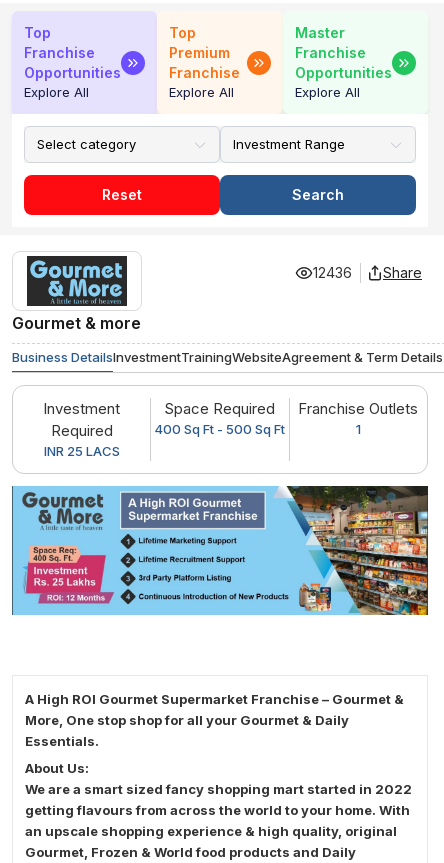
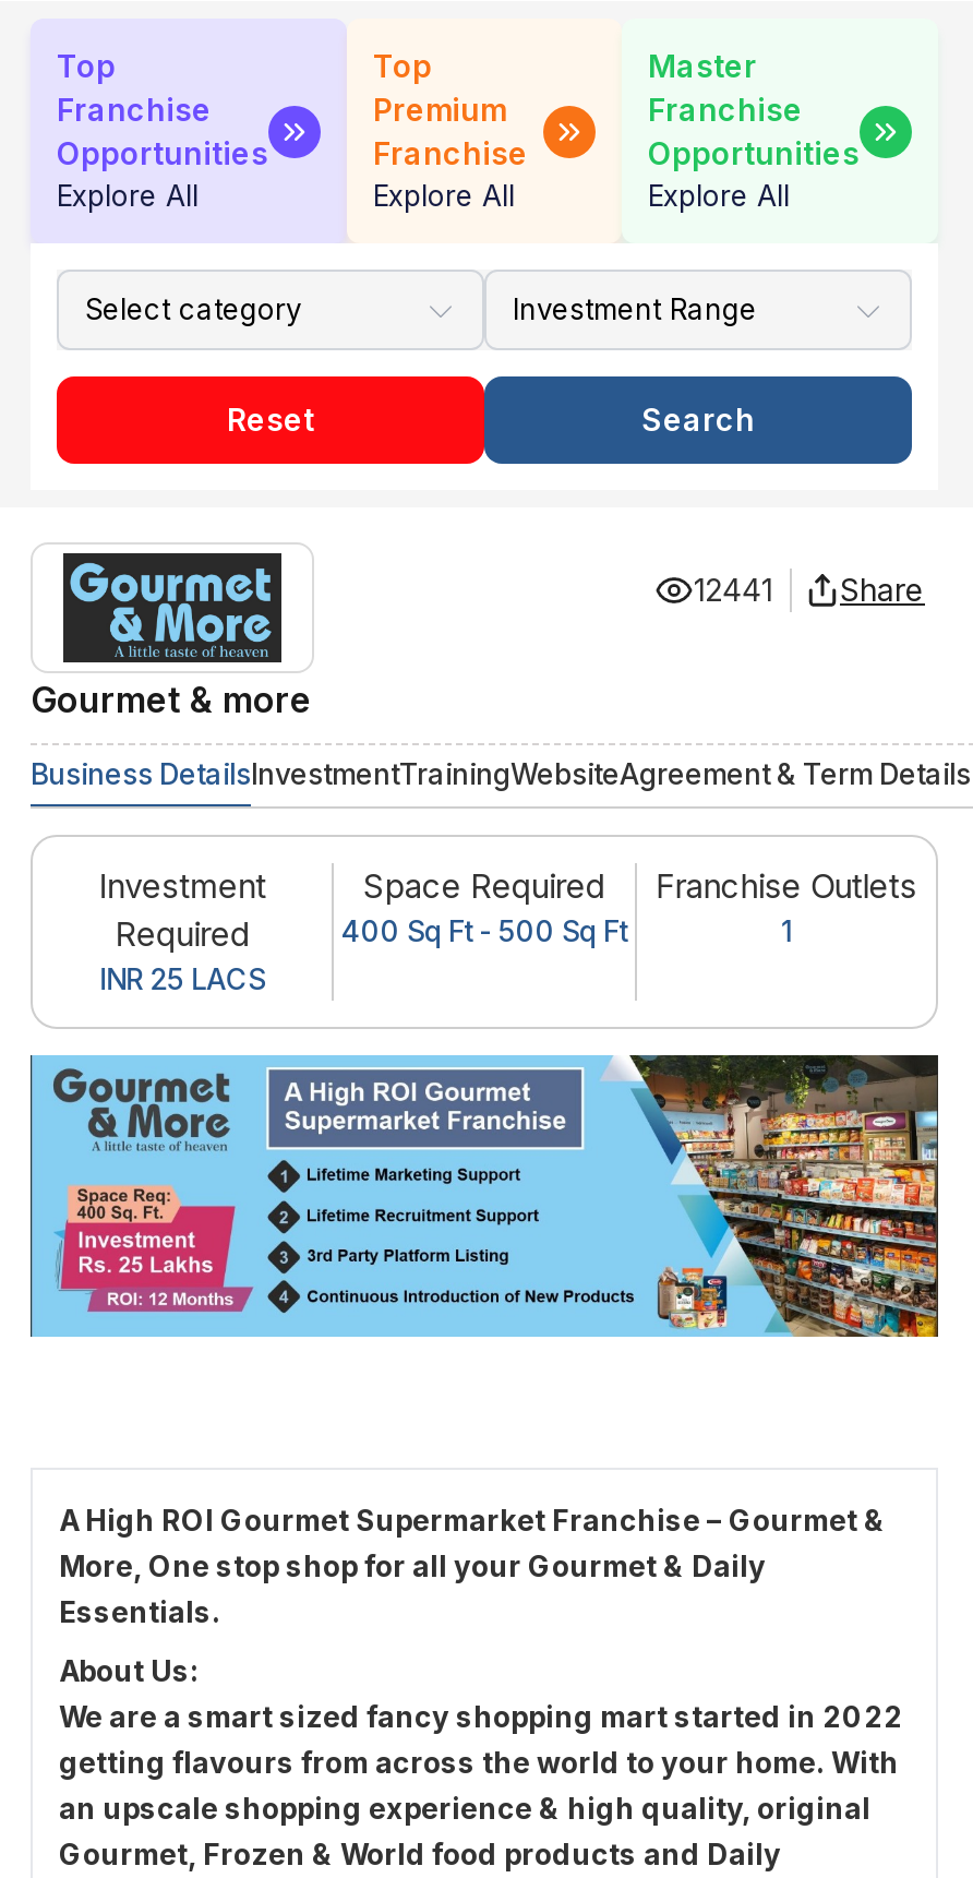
- 12436 Share
+ 12441 Share
